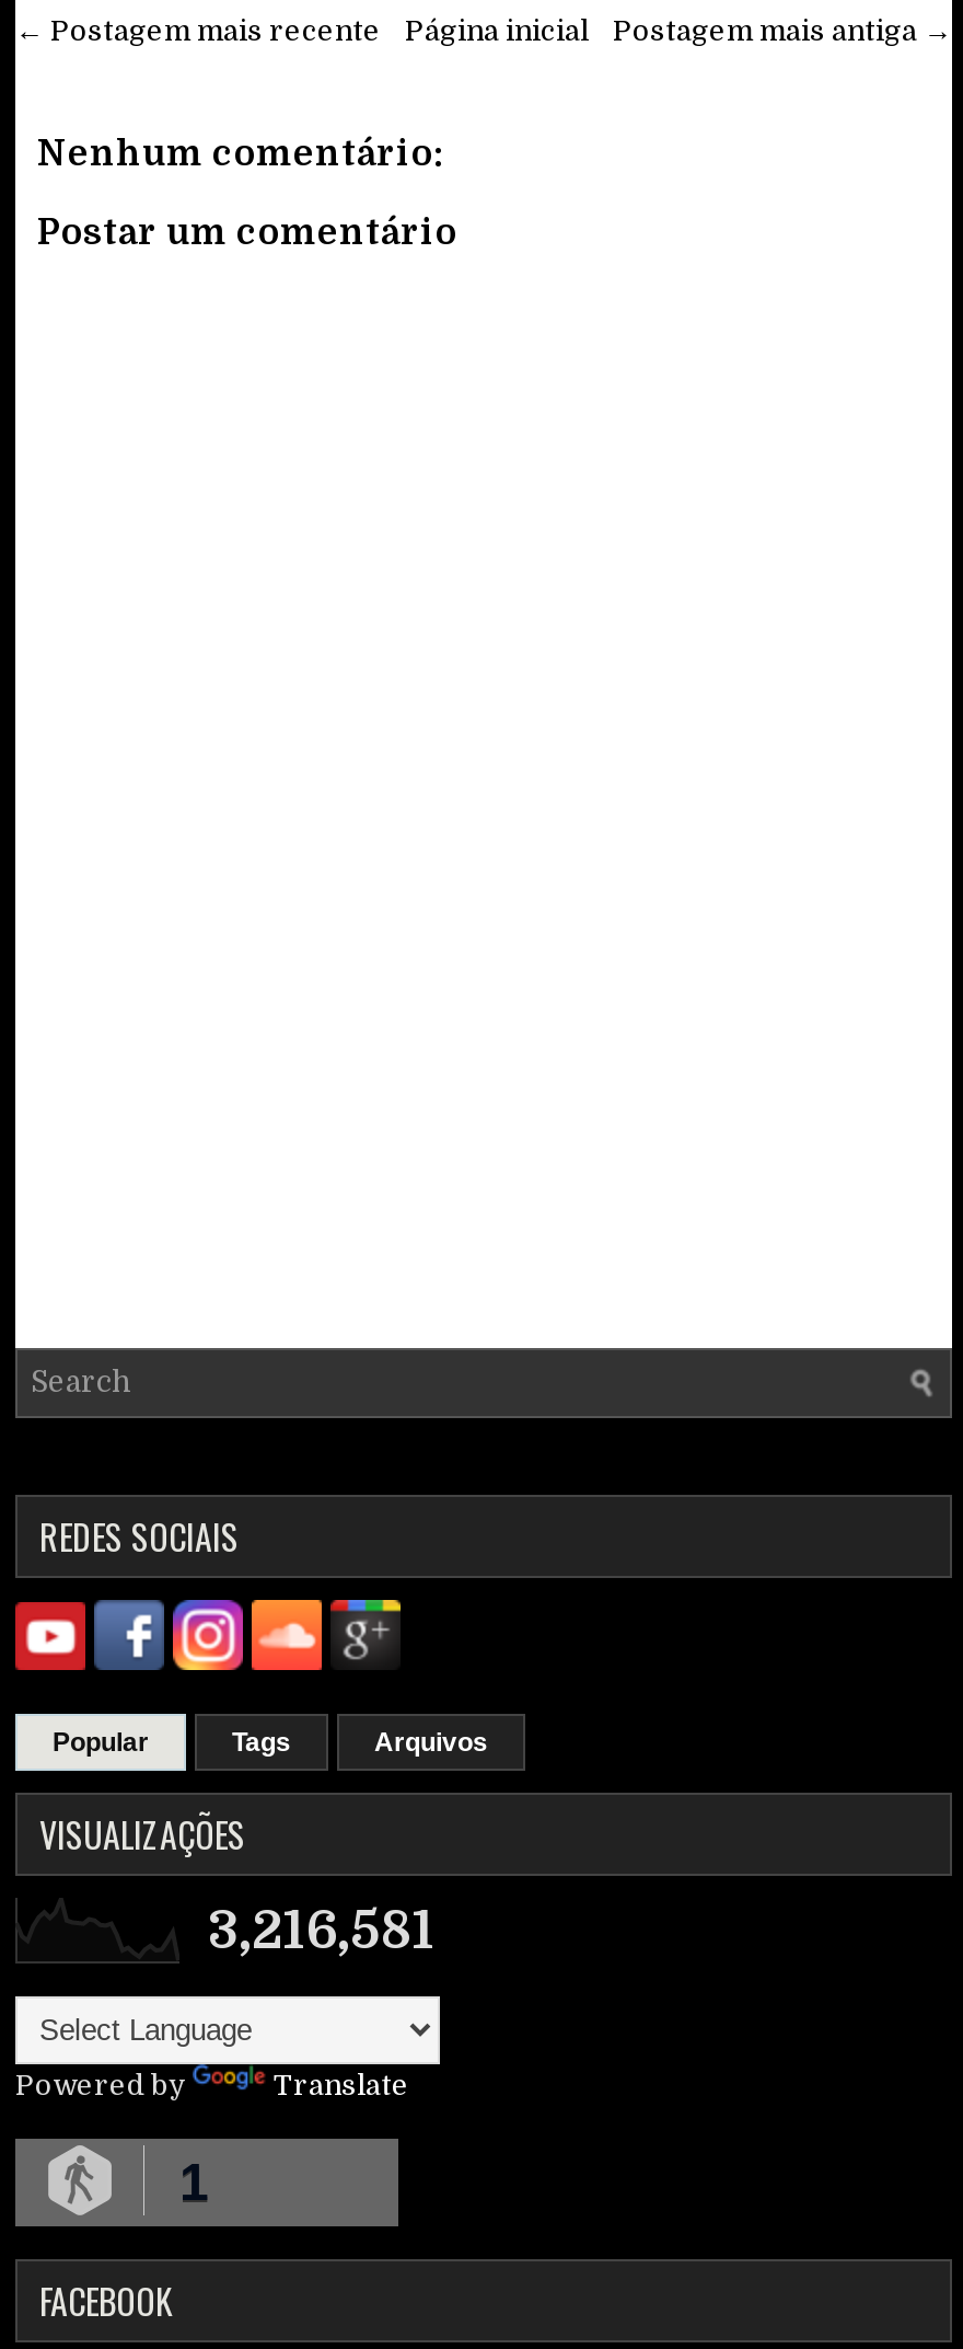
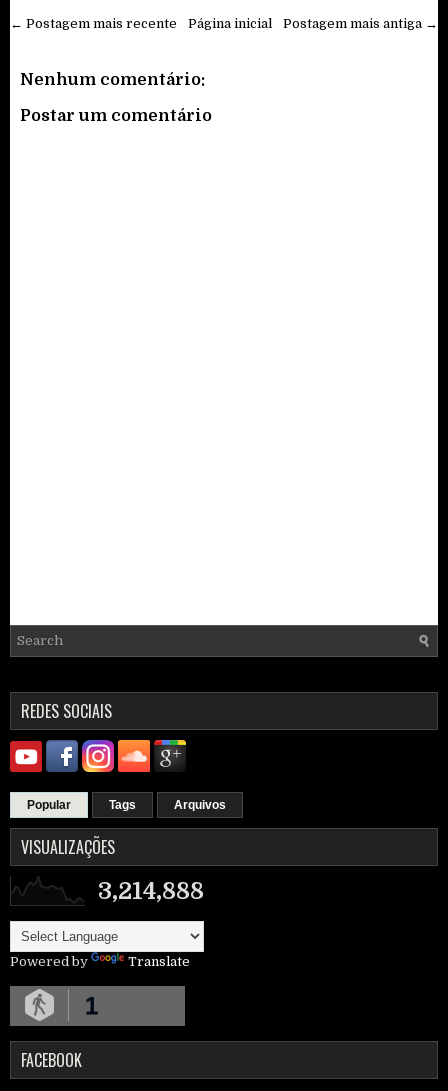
- 3,216,581
+ 3,214,888
